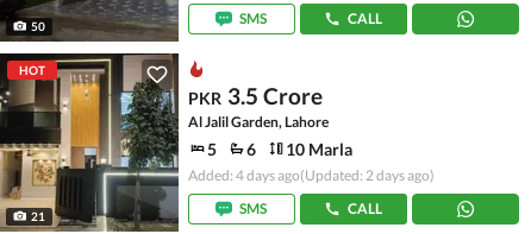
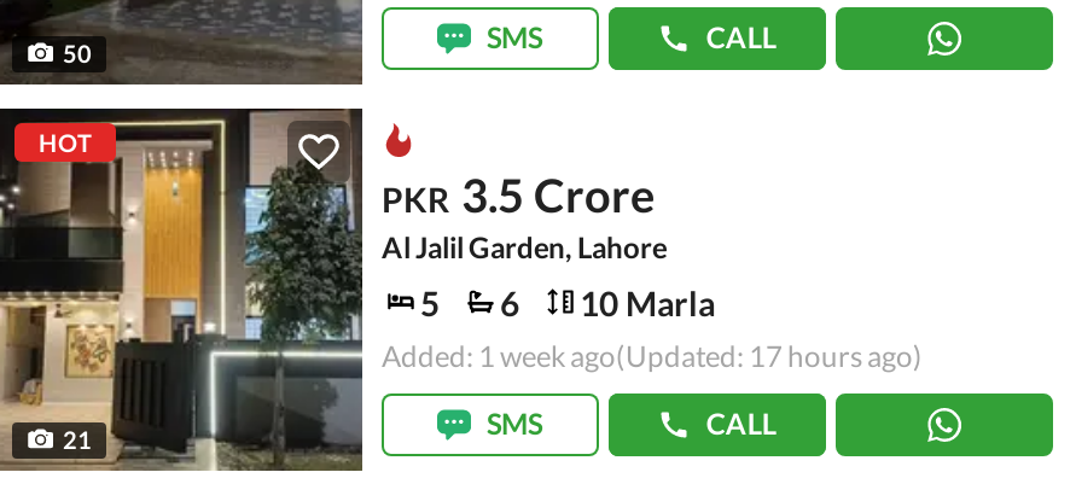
- Added: 4 days ago(Updated: 2 days ago)
+ Added: 1 week ago(Updated: 17 hours ago)
